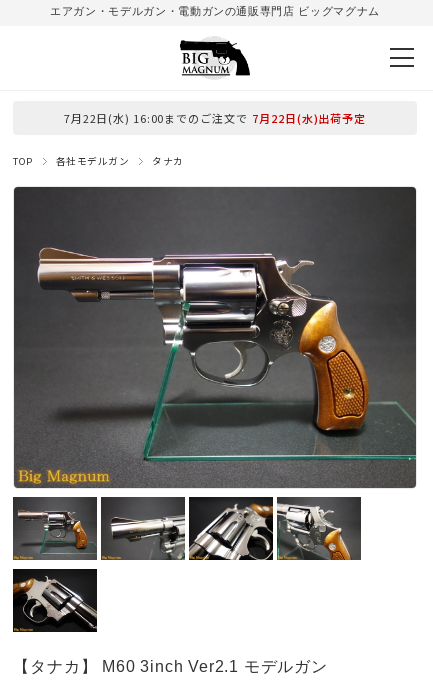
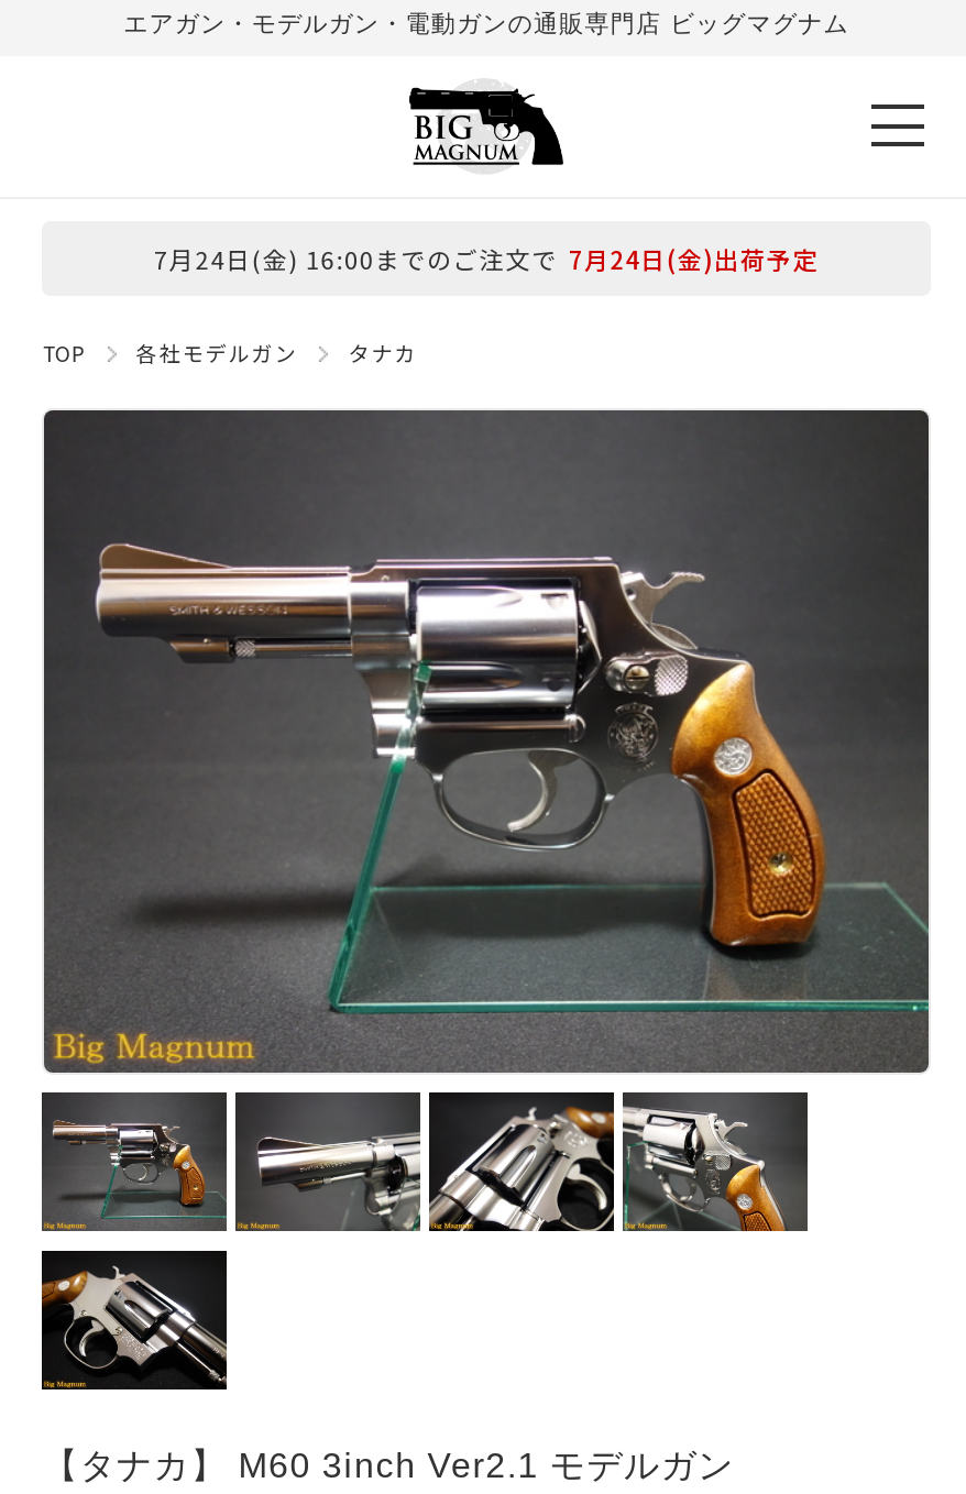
- 7月22日(水) 16:00までのご注文で 7月22日(水)出荷予定
+ 7月24日(金) 16:00までのご注文で 7月24日(金)出荷予定
